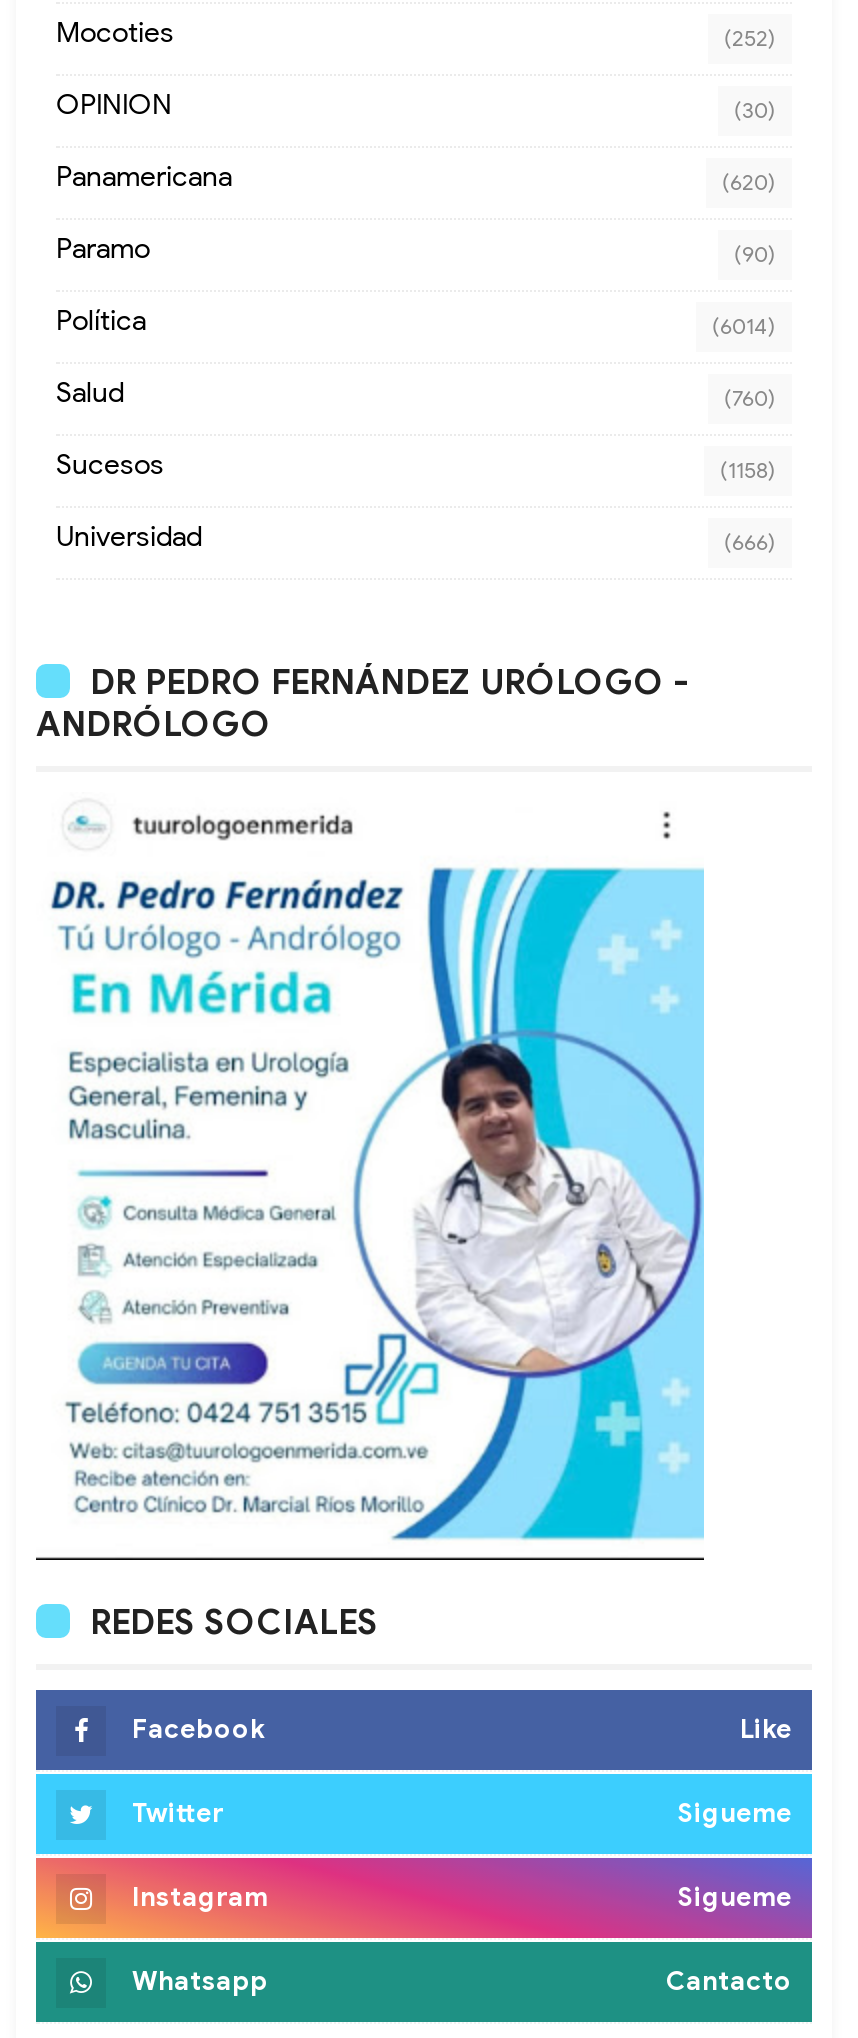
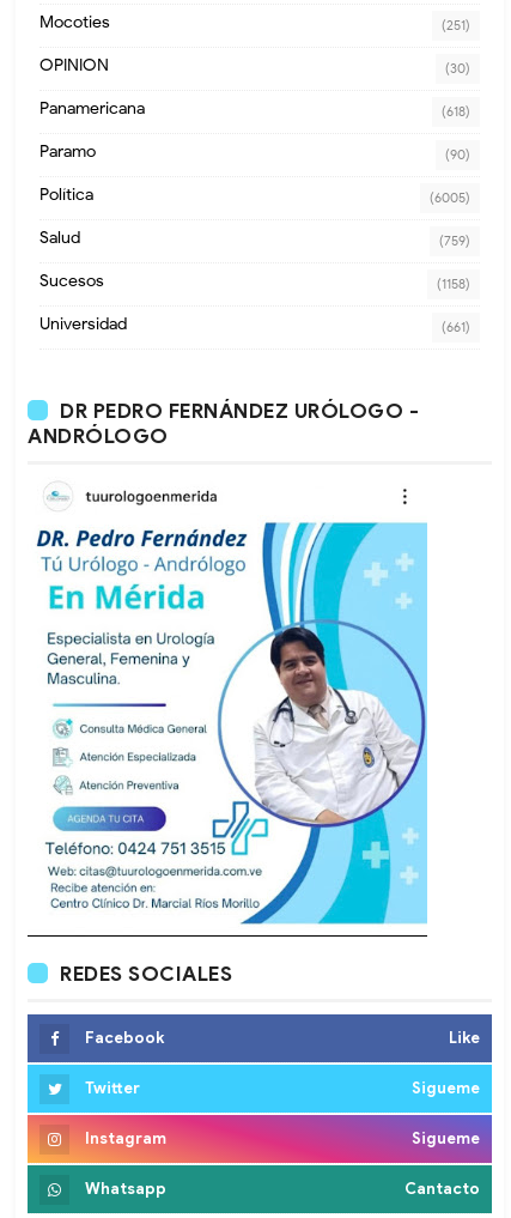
- (252)
+ (251)

- (620)
+ (618)

- (6014)
+ (6005)

- (760)
+ (759)

- (666)
+ (661)
